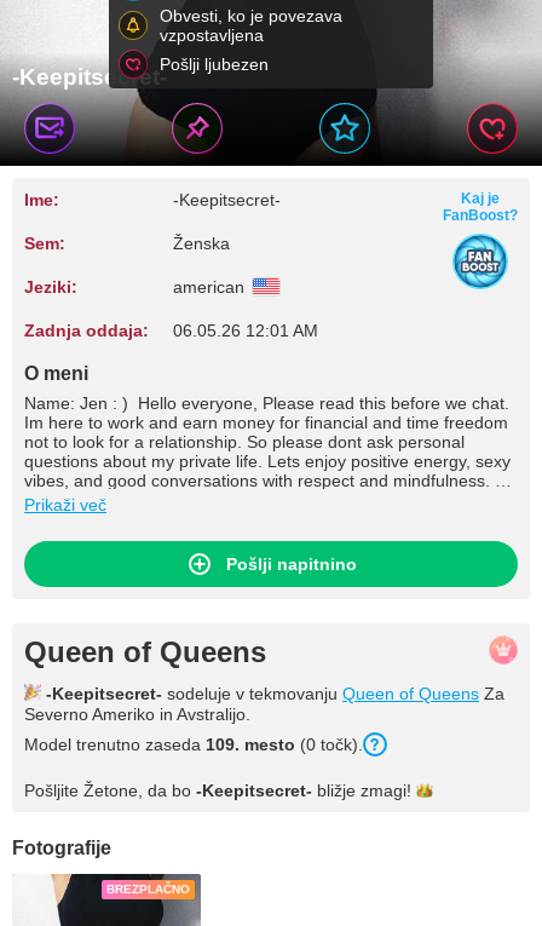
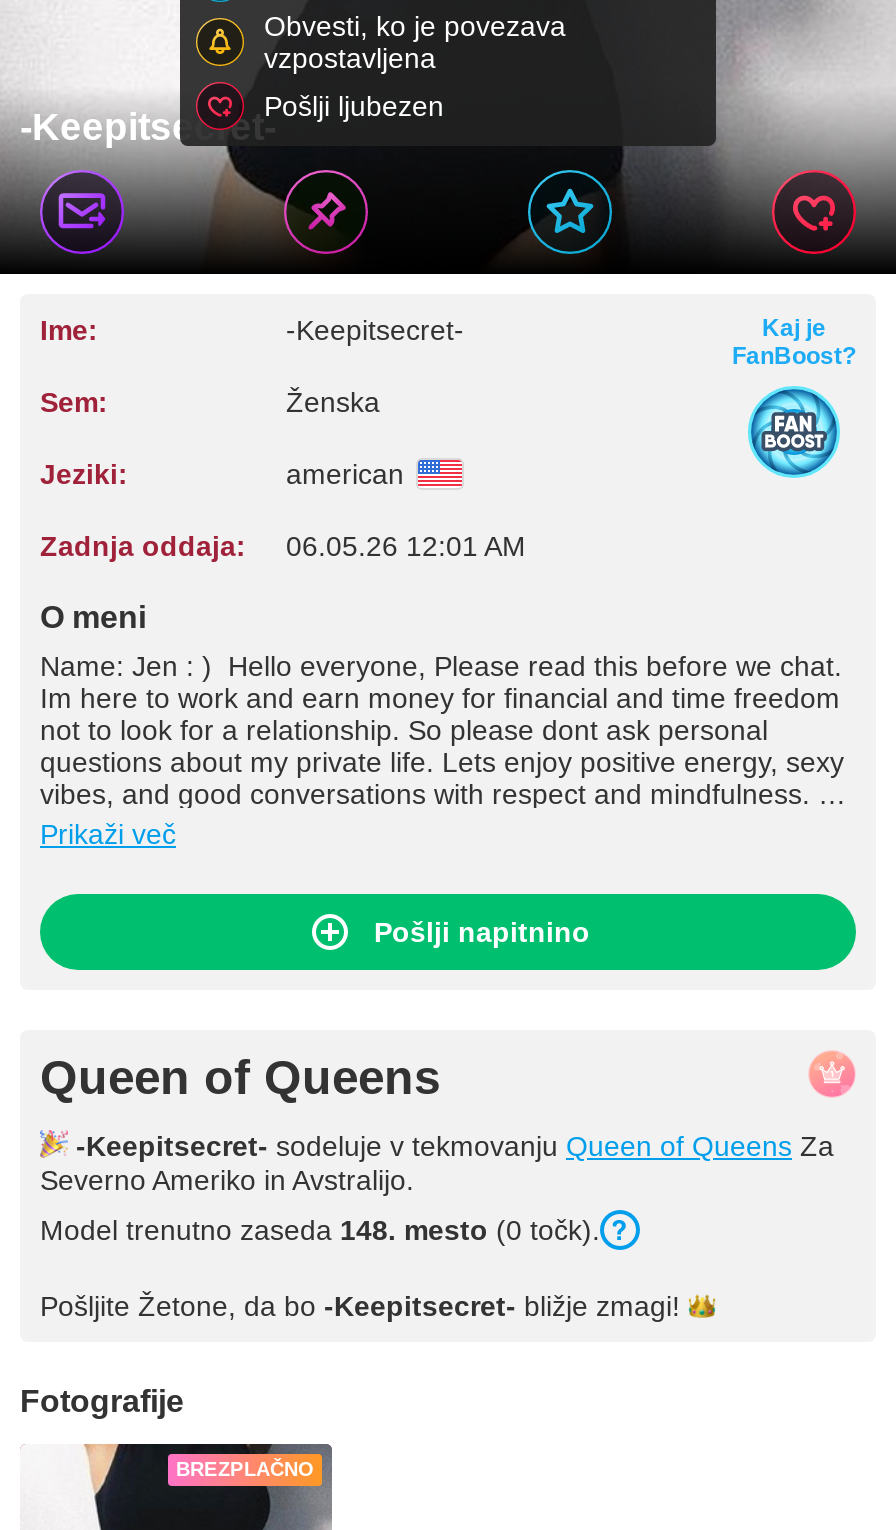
- Model trenutno zaseda 109. mesto (0 točk).
+ Model trenutno zaseda 148. mesto (0 točk).
